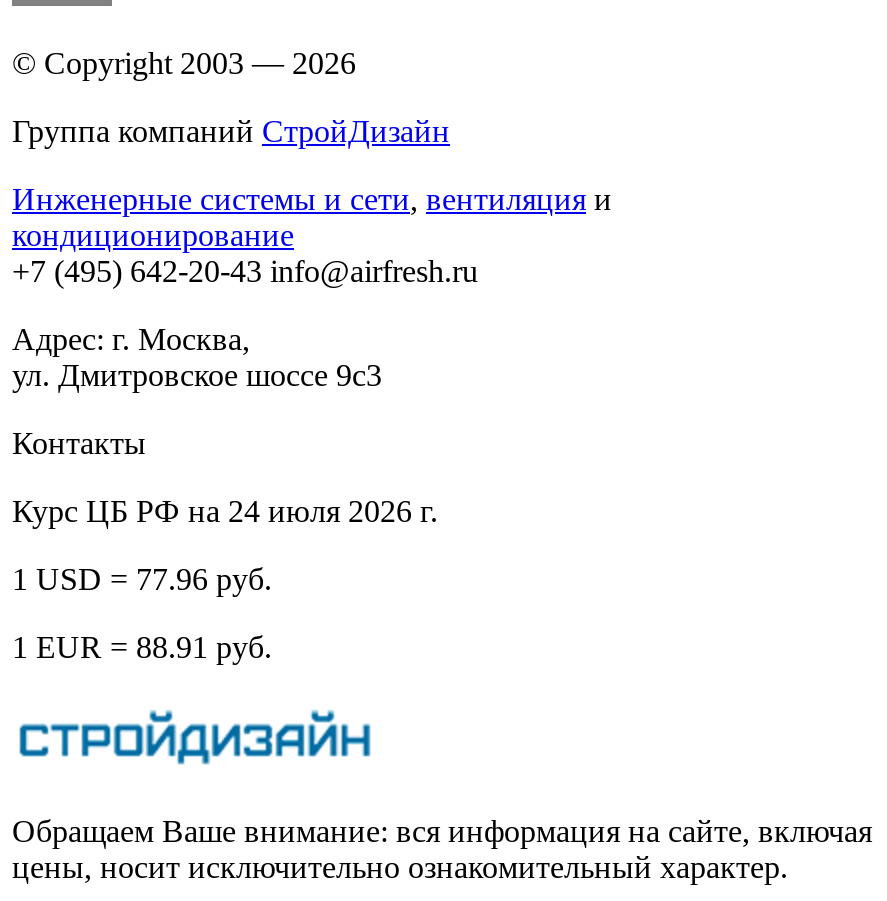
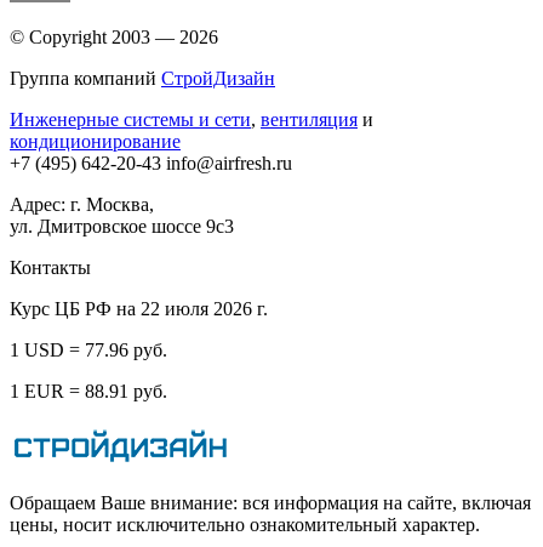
- Курс ЦБ РФ на 24 июля 2026 г.
+ Курс ЦБ РФ на 22 июля 2026 г.
